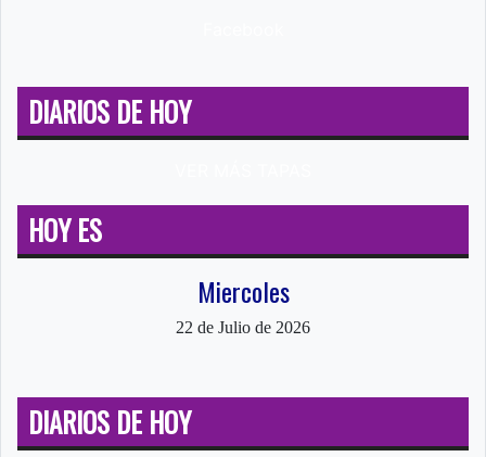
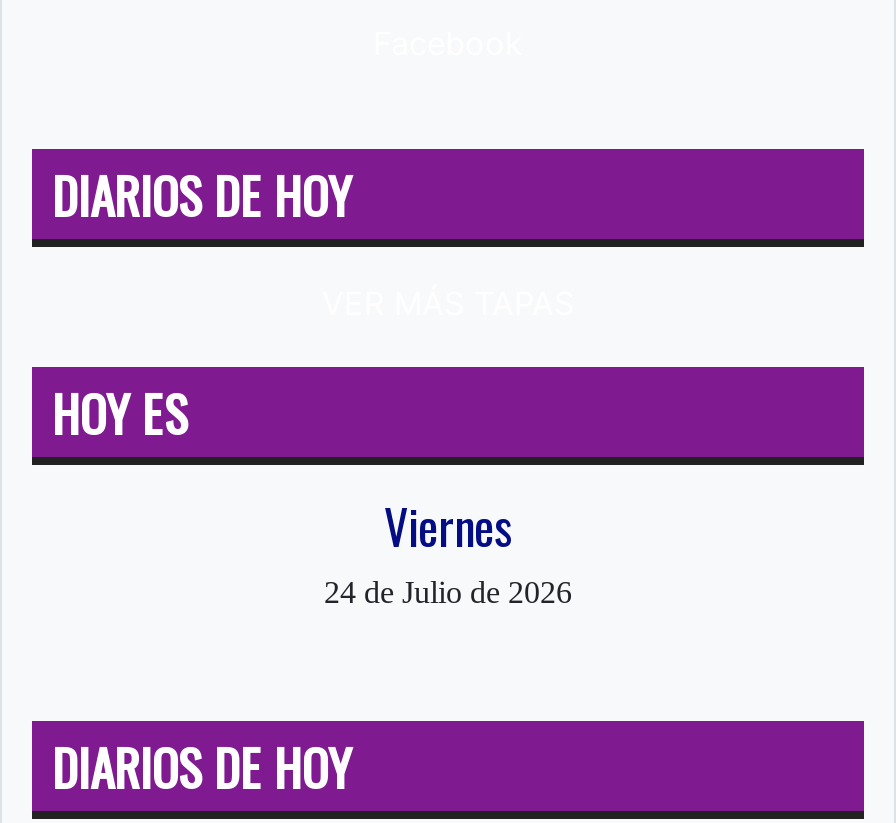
- Miercoles
- 22 de Julio de 2026
+ Viernes
+ 24 de Julio de 2026
